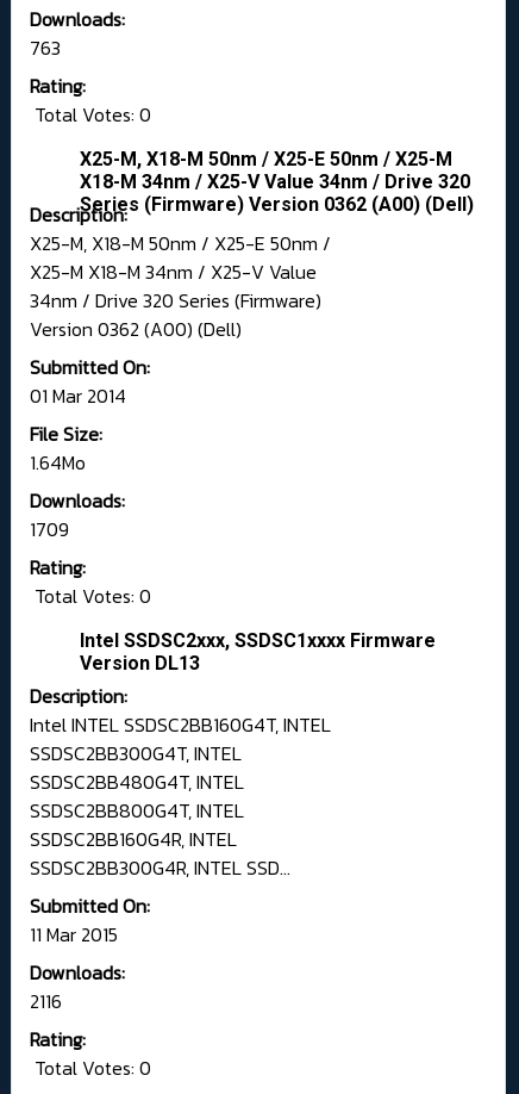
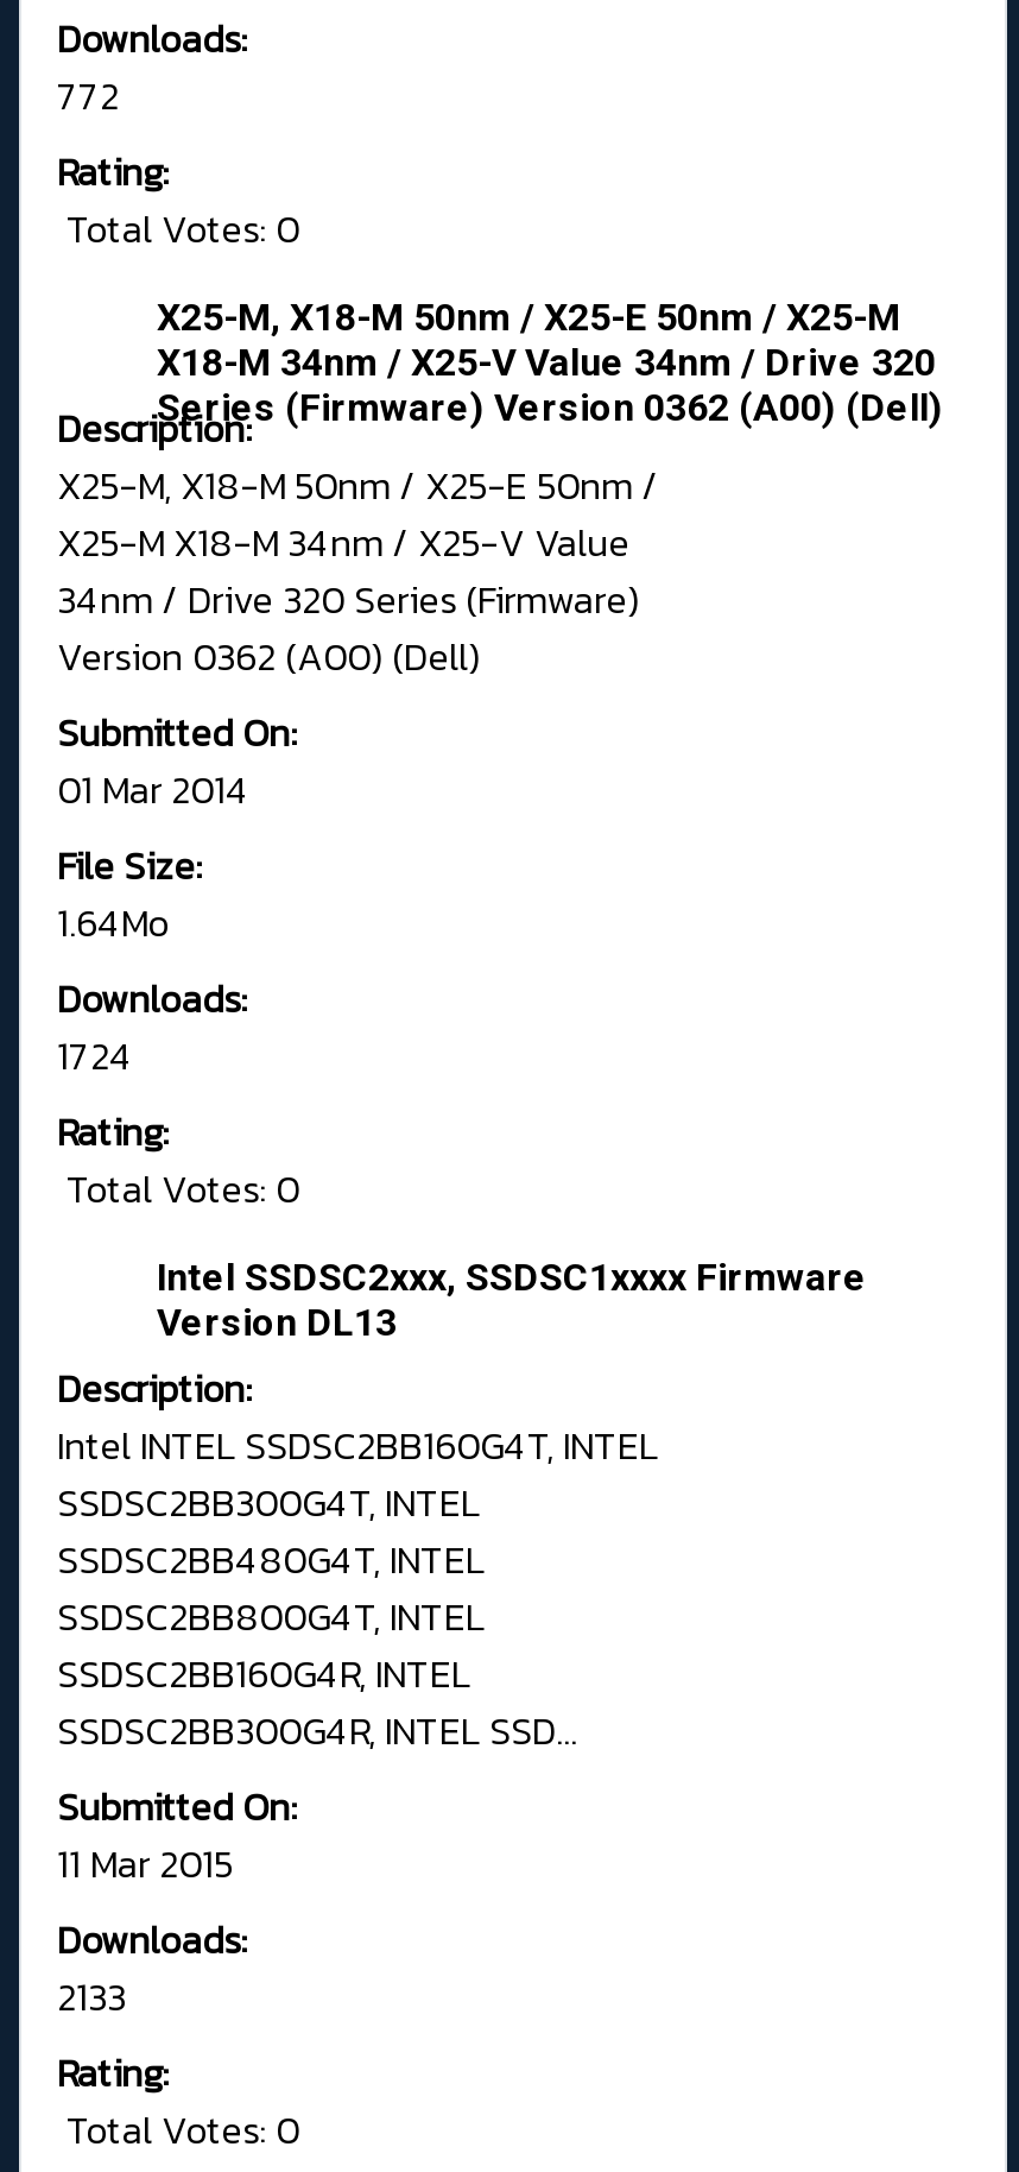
- 763
+ 772

- 1709
+ 1724

- 2116
+ 2133
